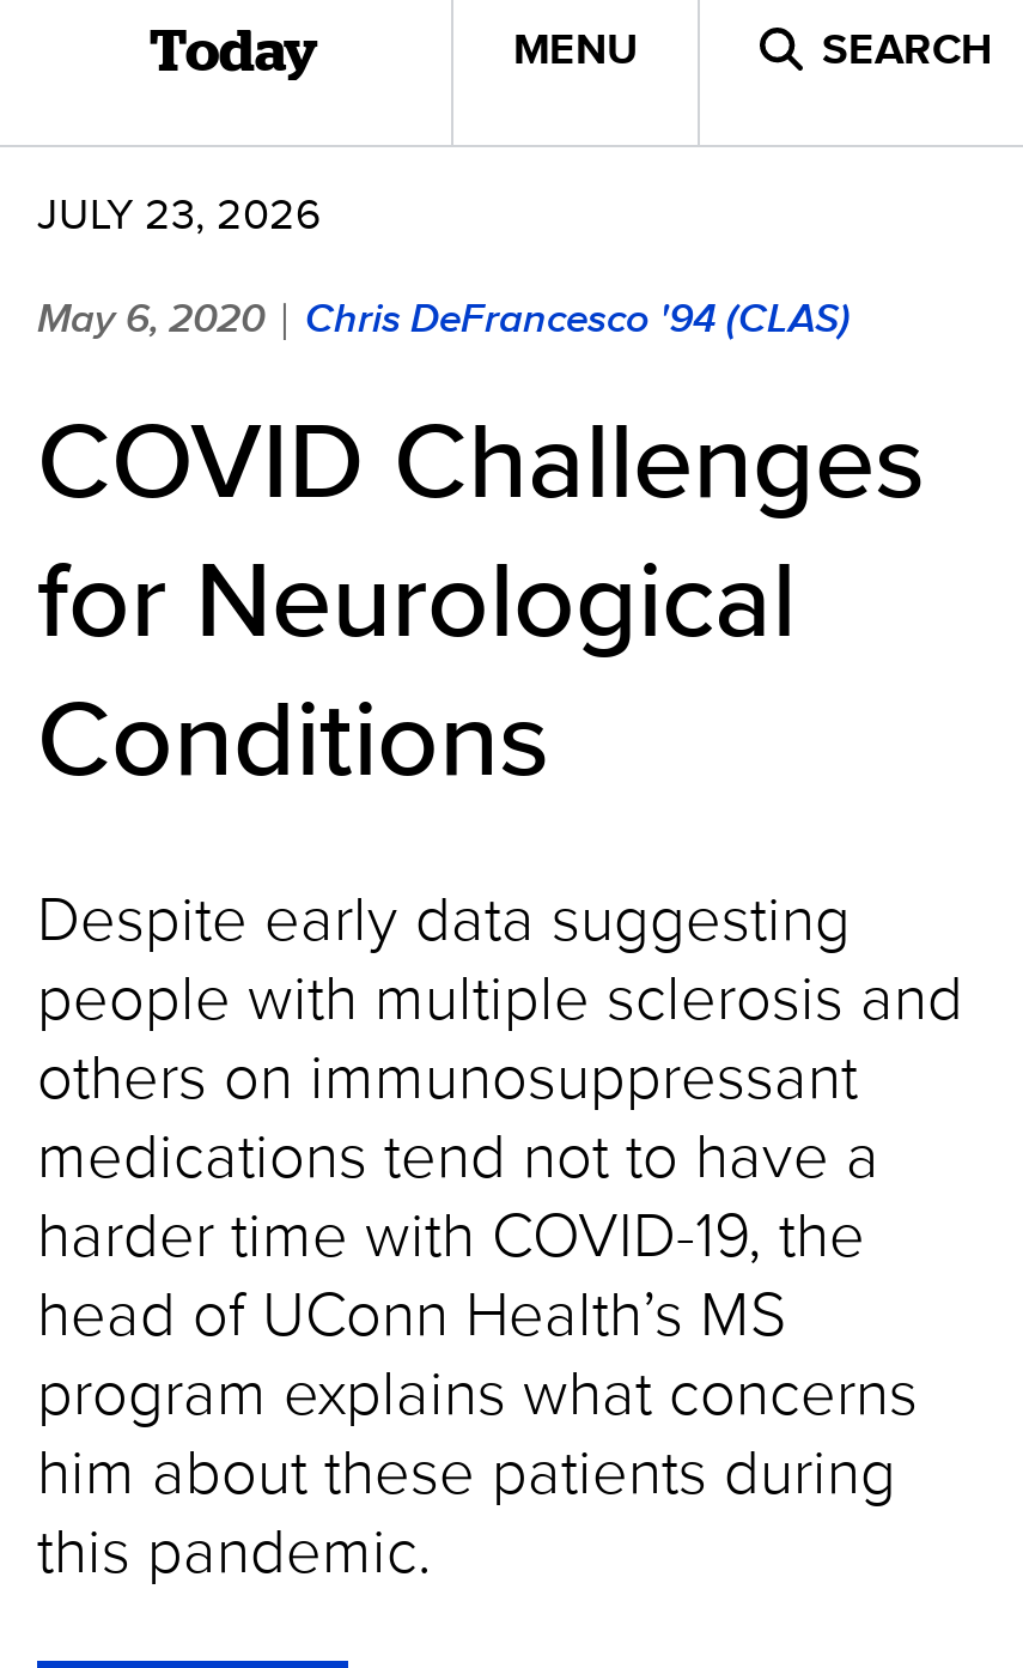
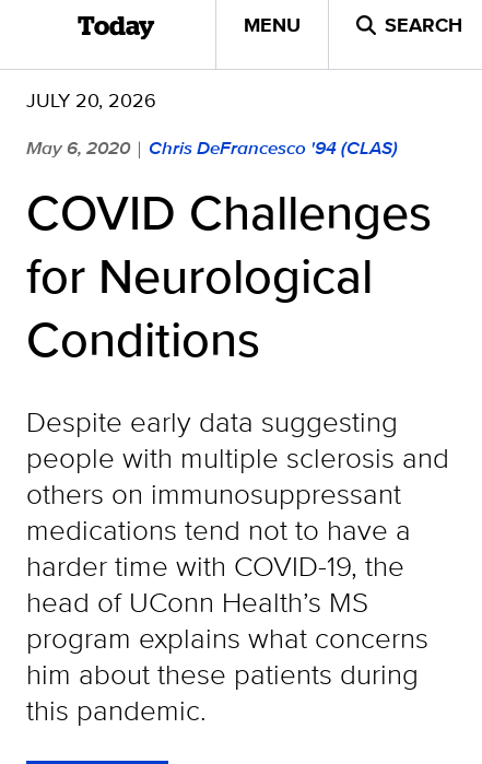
- JULY 23, 2026
+ JULY 20, 2026
